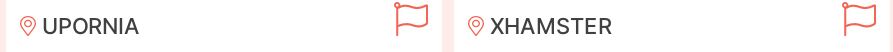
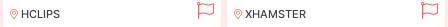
- UPORNIA
+ HCLIPS
